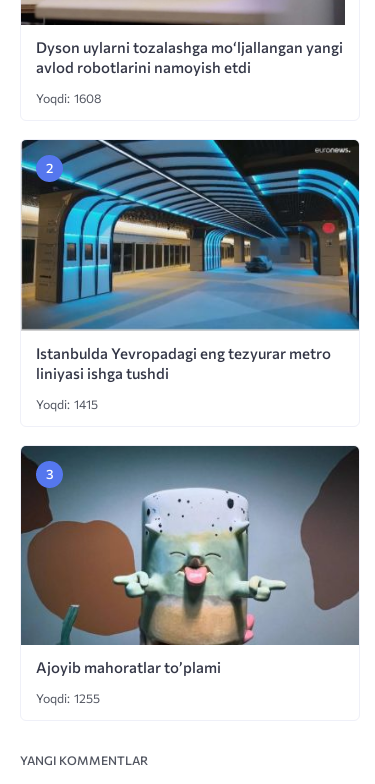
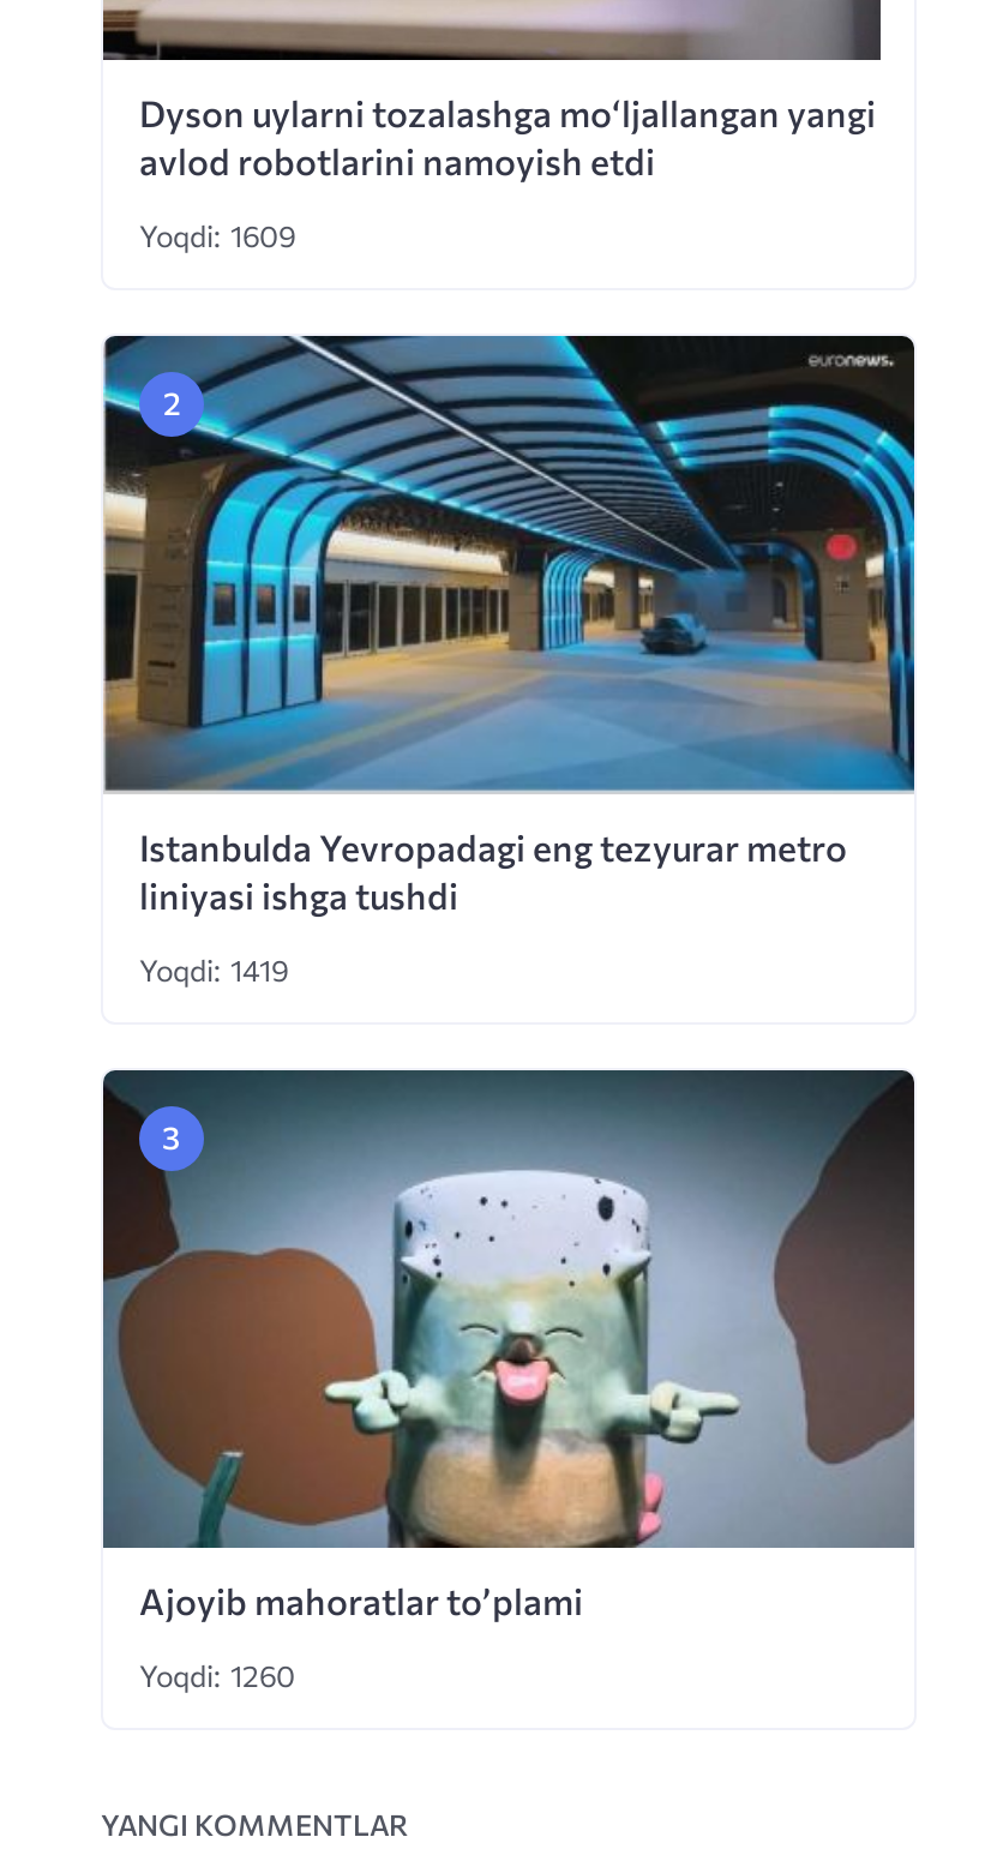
- Yoqdi: 1608
+ Yoqdi: 1609

- Yoqdi: 1415
+ Yoqdi: 1419

- Yoqdi: 1255
+ Yoqdi: 1260
